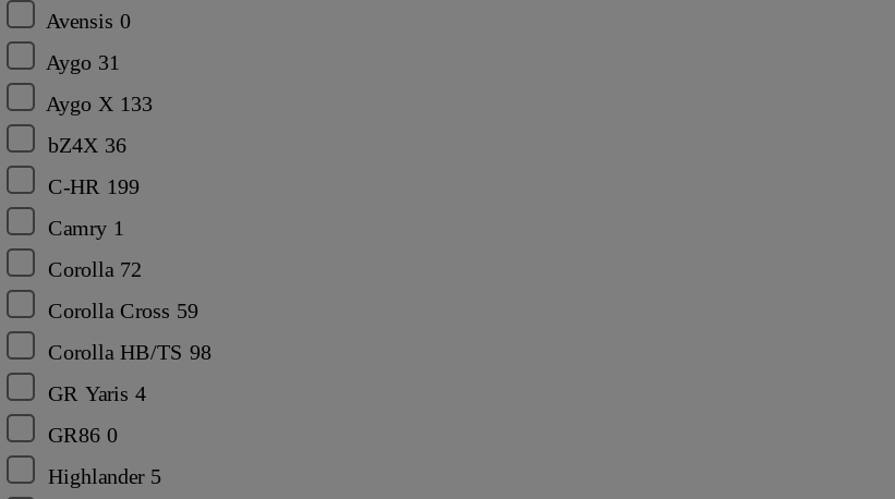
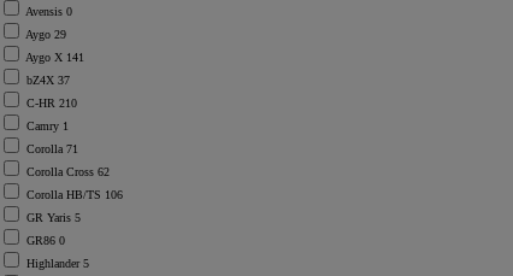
- Aygo 31
+ Aygo 29

- Aygo X 133
+ Aygo X 141

- bZ4X 36
+ bZ4X 37

- C-HR 199
+ C-HR 210

- Corolla 72
+ Corolla 71

- Corolla Cross 59
+ Corolla Cross 62

- Corolla HB/TS 98
+ Corolla HB/TS 106

- GR Yaris 4
+ GR Yaris 5
